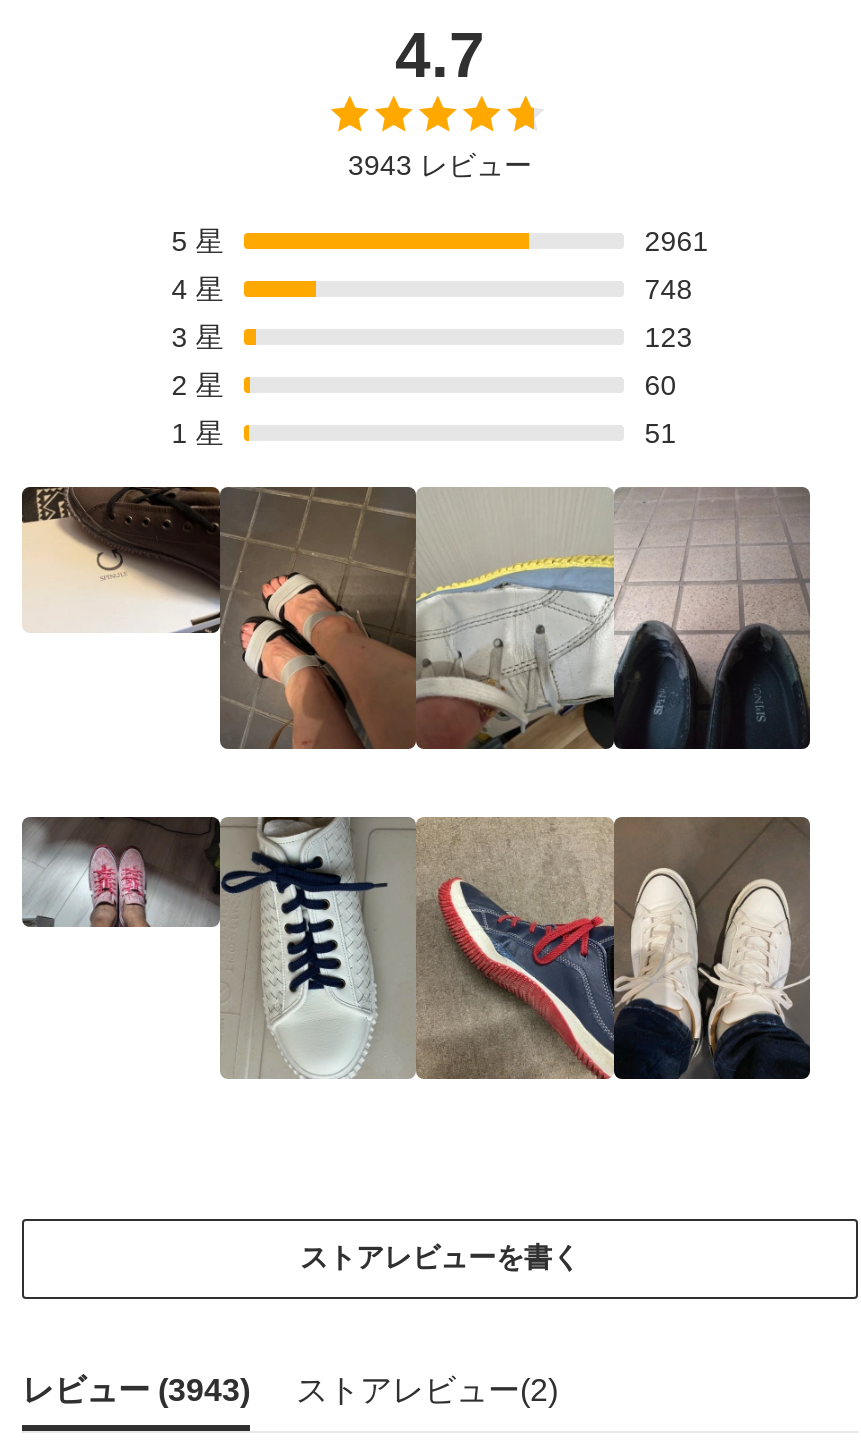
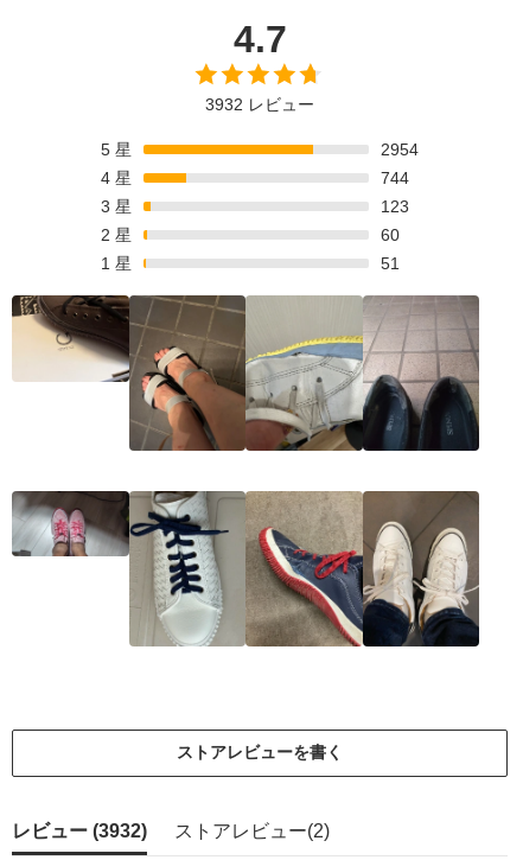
- 3943 レビュー
+ 3932 レビュー

- 2961
+ 2954

- 748
+ 744

- レビュー (3943) ストアレビュー(2)
+ レビュー (3932) ストアレビュー(2)
